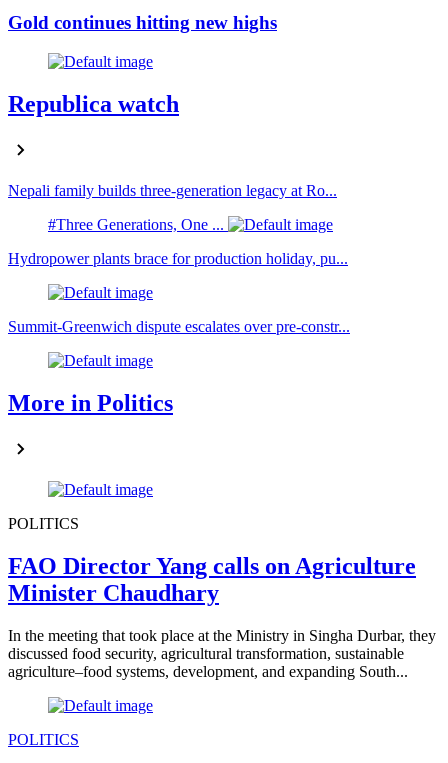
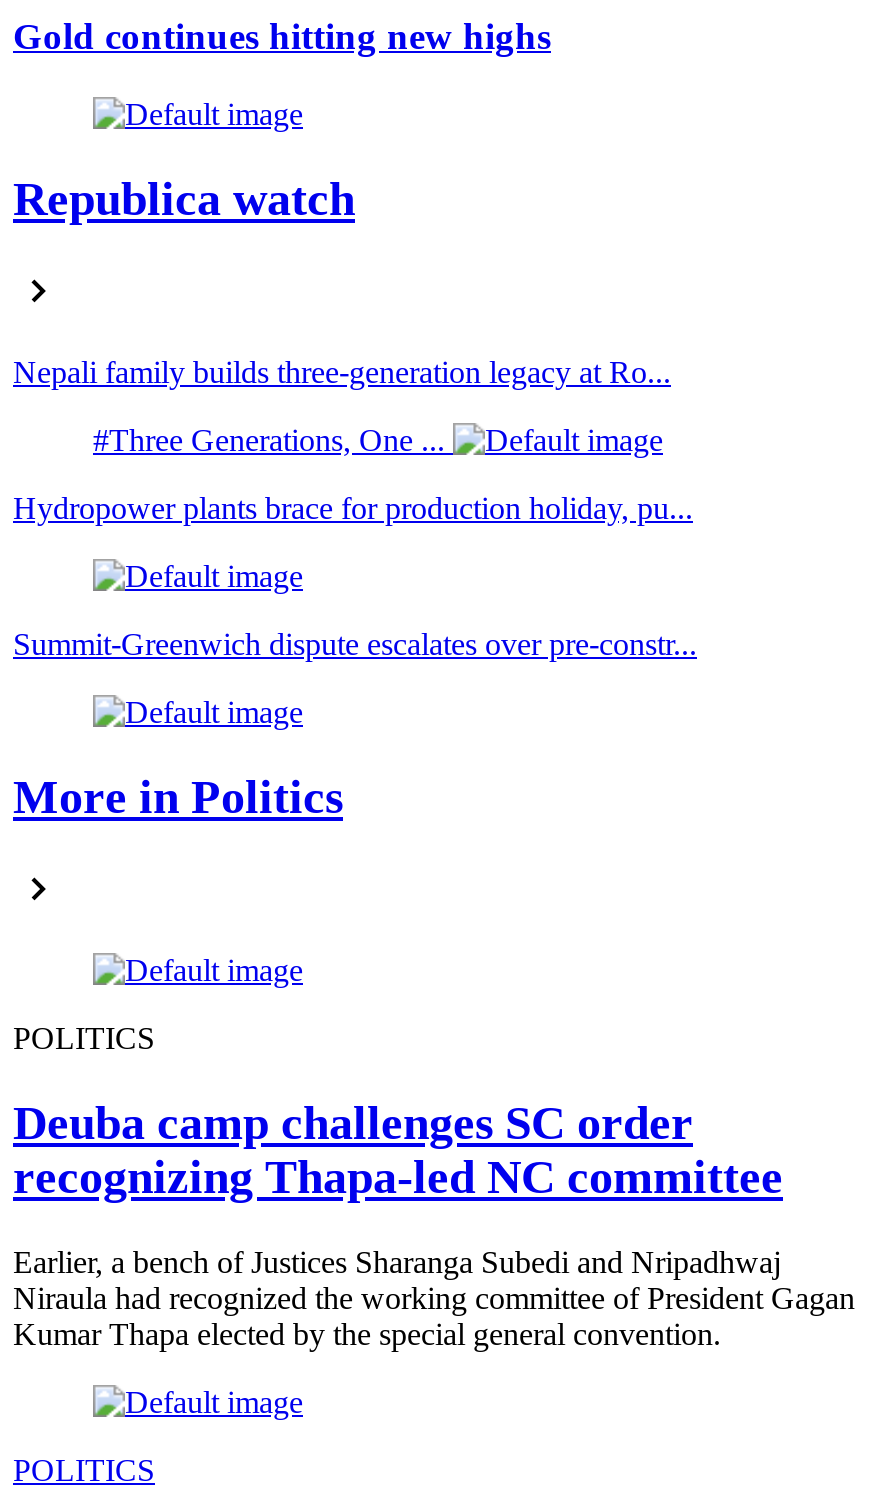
- FAO Director Yang calls on Agriculture
- Minister Chaudhary
+ Deuba camp challenges SC order
+ recognizing Thapa-led NC committee

- In the meeting that took place at the Ministry in Singha Durbar, they
- discussed food security, agricultural transformation, sustainable
- agriculture–food systems, development, and expanding South...
+ Earlier, a bench of Justices Sharanga Subedi and Nripadhwaj
+ Niraula had recognized the working committee of President Gagan
+ Kumar Thapa elected by the special general convention.
